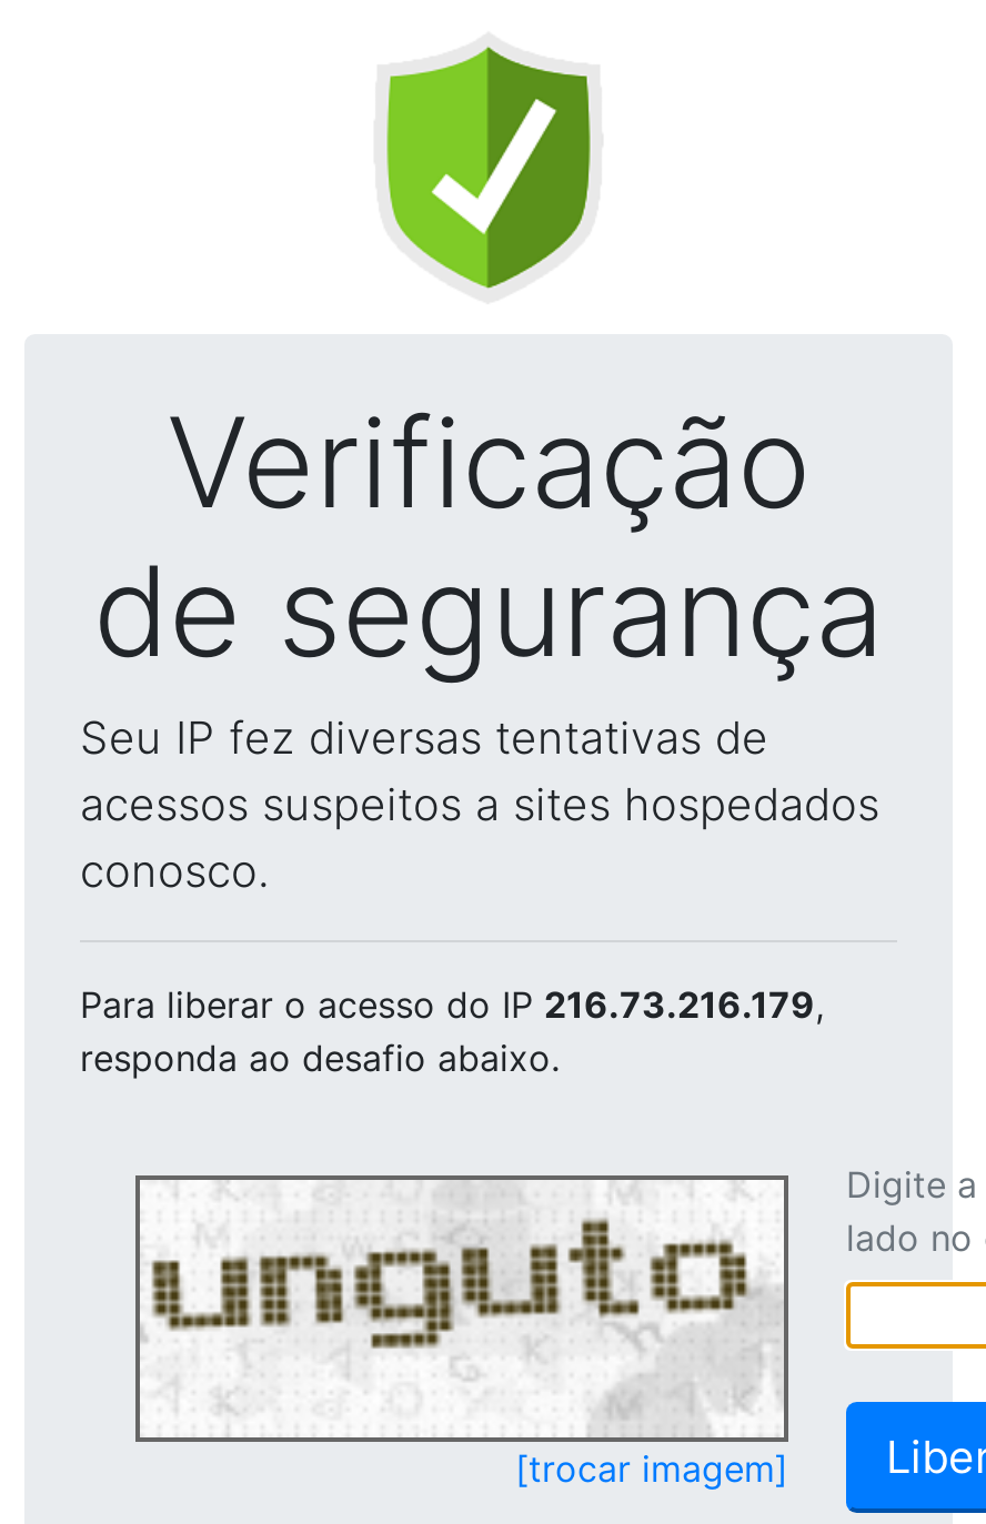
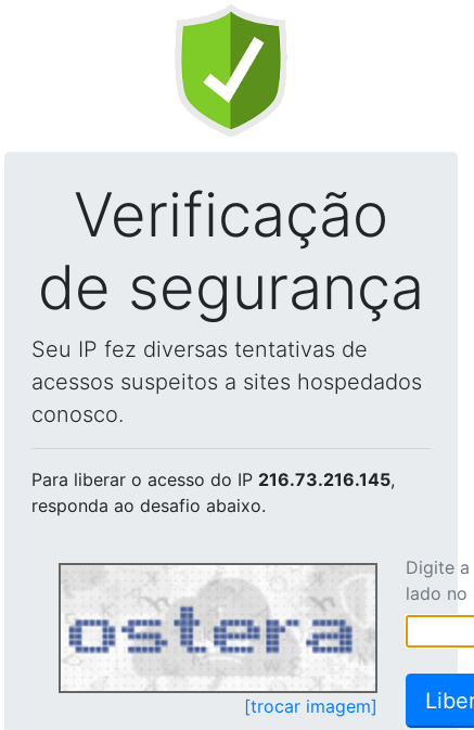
- Para liberar o acesso do IP 216.73.216.179,
+ Para liberar o acesso do IP 216.73.216.145,

- [image]
+ [image]
